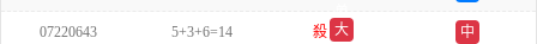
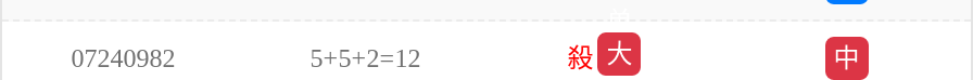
- 07220643
+ 07240982

- 5+3+6=14
+ 5+5+2=12
